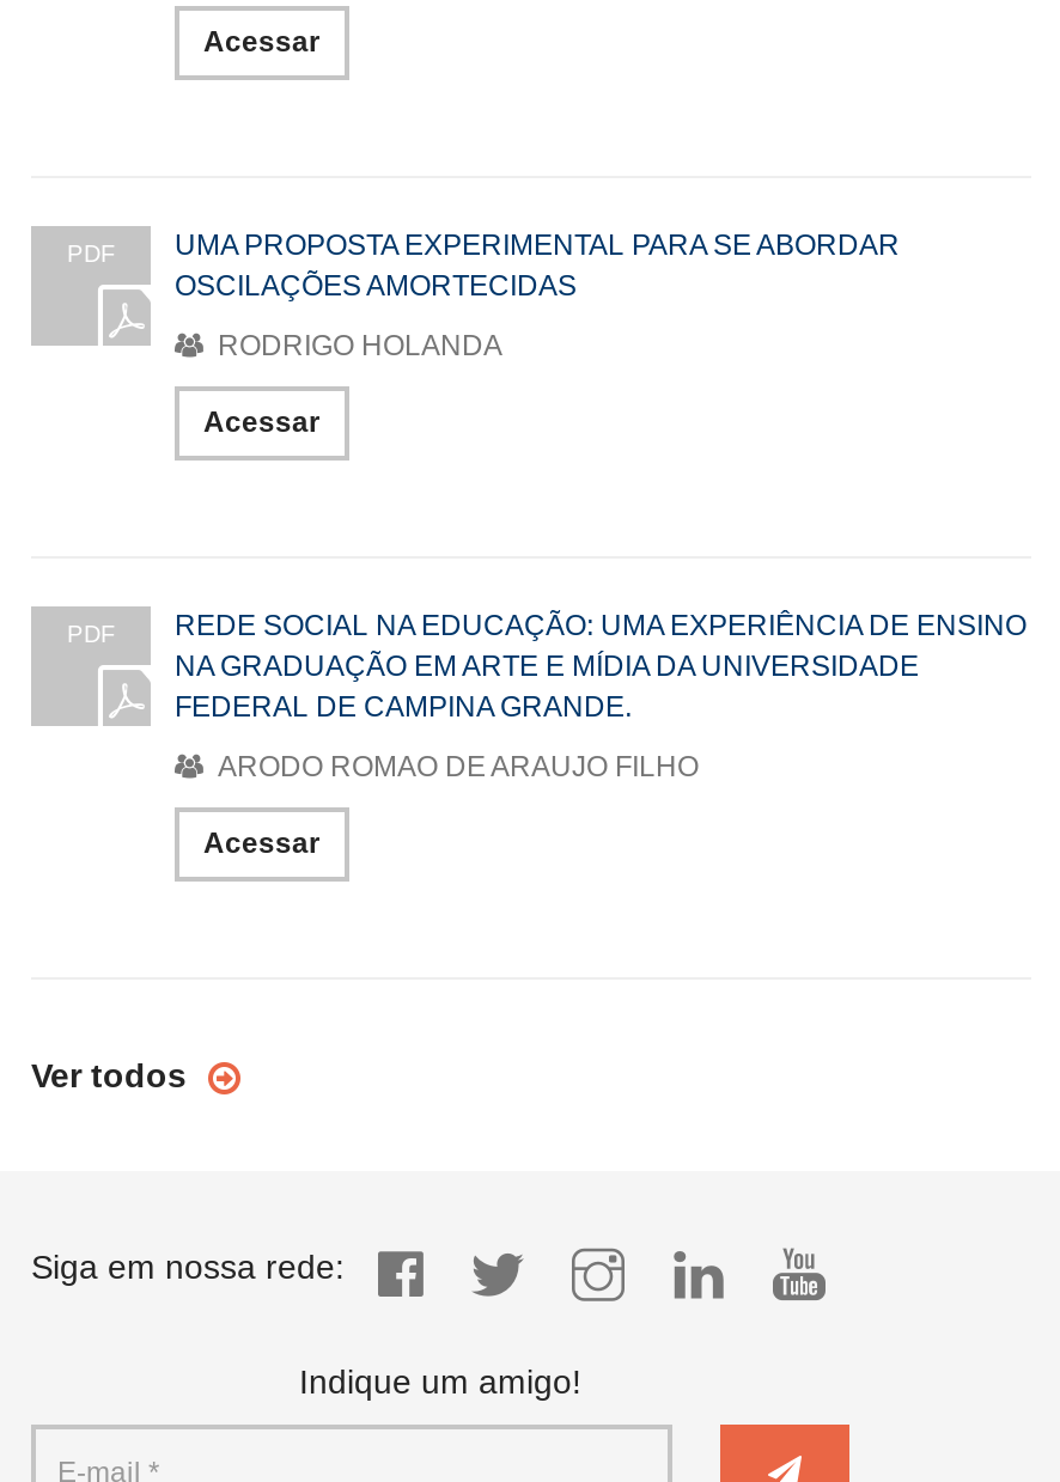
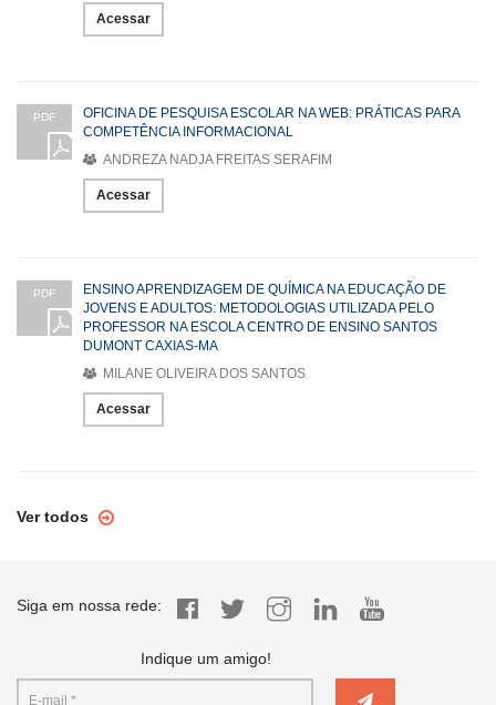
- UMA PROPOSTA EXPERIMENTAL PARA SE ABORDAR
- OSCILAÇÕES AMORTECIDAS
+ OFICINA DE PESQUISA ESCOLAR NA WEB: PRÁTICAS PARA
+ COMPETÊNCIA INFORMACIONAL

- RODRIGO HOLANDA
+ ANDREZA NADJA FREITAS SERAFIM

- REDE SOCIAL NA EDUCAÇÃO: UMA EXPERIÊNCIA DE ENSINO
- NA GRADUAÇÃO EM ARTE E MÍDIA DA UNIVERSIDADE
- FEDERAL DE CAMPINA GRANDE.
+ ENSINO APRENDIZAGEM DE QUÍMICA NA EDUCAÇÃO DE
+ JOVENS E ADULTOS: METODOLOGIAS UTILIZADA PELO
+ PROFESSOR NA ESCOLA CENTRO DE ENSINO SANTOS
+ DUMONT CAXIAS-MA

- ARODO ROMAO DE ARAUJO FILHO
+ MILANE OLIVEIRA DOS SANTOS
